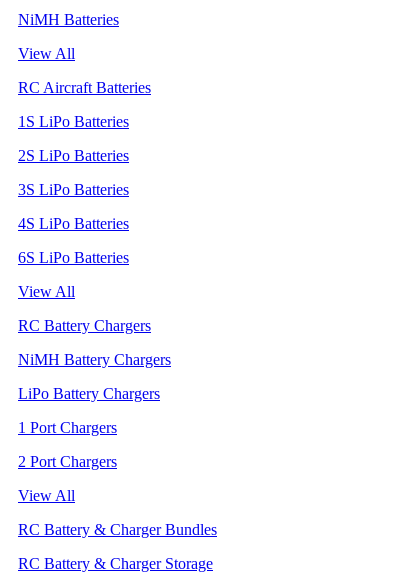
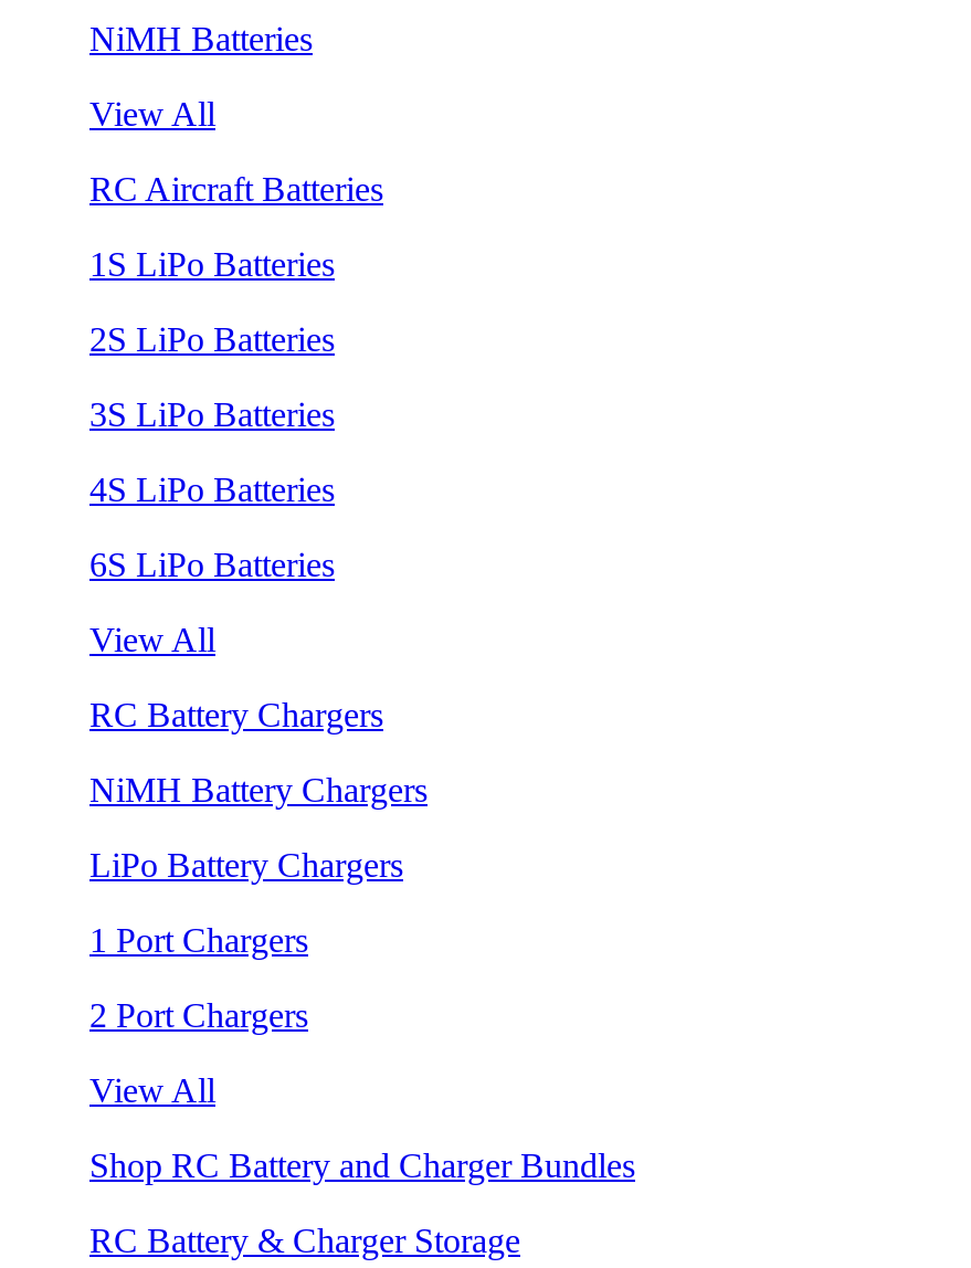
- RC Battery & Charger Bundles
+ Shop RC Battery and Charger Bundles
